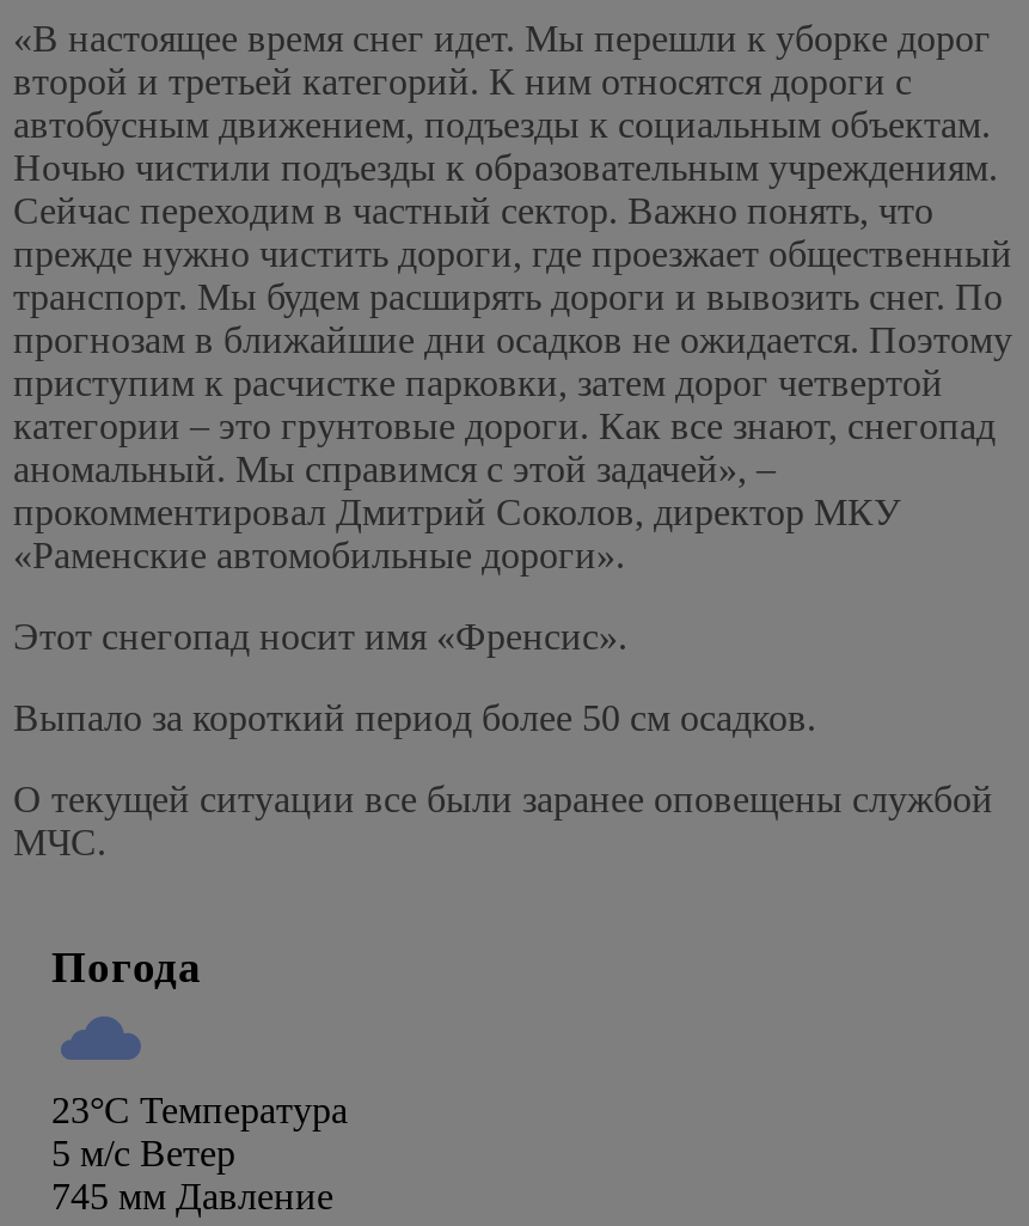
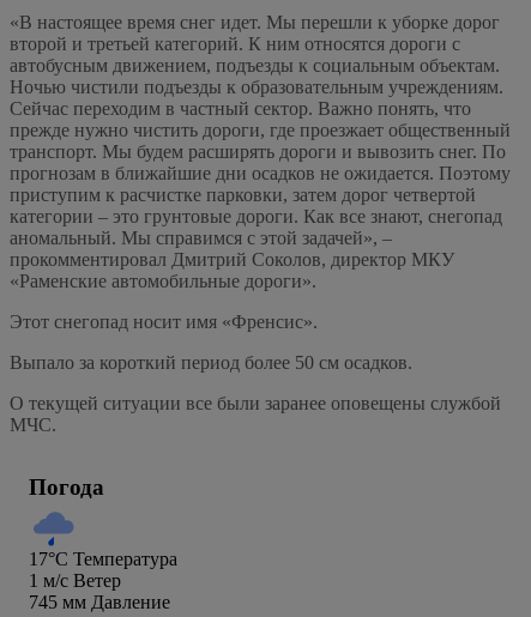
- 23°C Температура
+ 17°C Температура

- 5 м/c Ветер
+ 1 м/c Ветер
